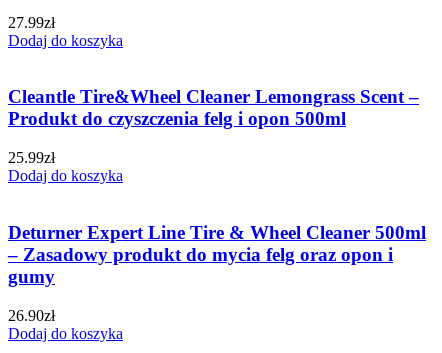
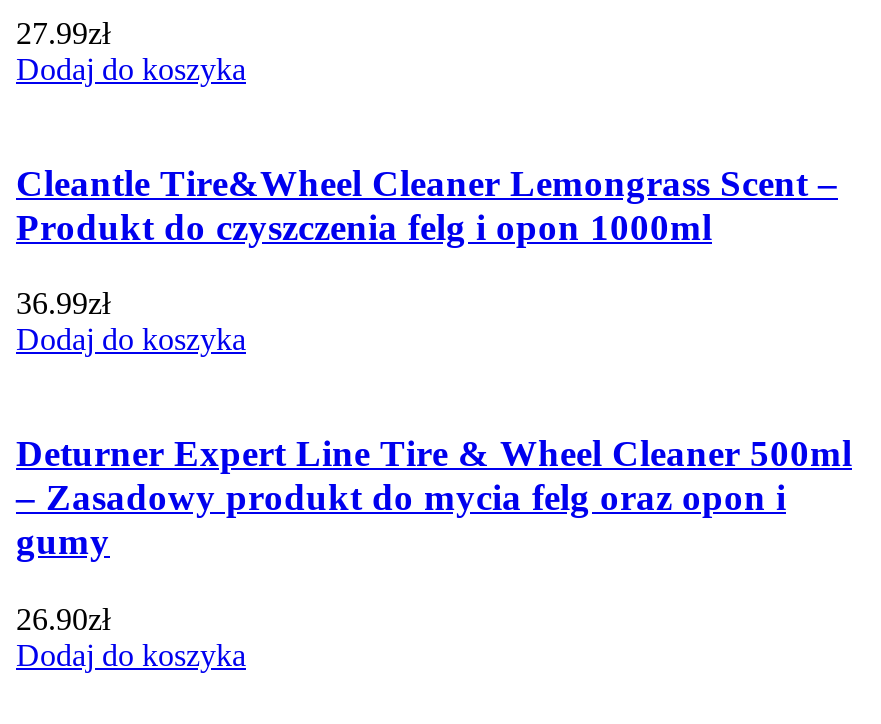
- Produkt do czyszczenia felg i opon 500ml
+ Produkt do czyszczenia felg i opon 1000ml

- 25.99zł
+ 36.99zł
